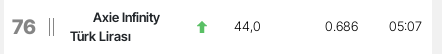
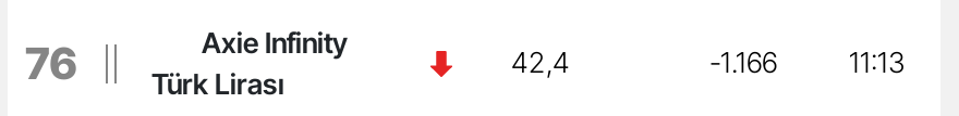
- 44,0
+ 42,4

- 0.686
+ -1.166

- 05:07
+ 11:13
